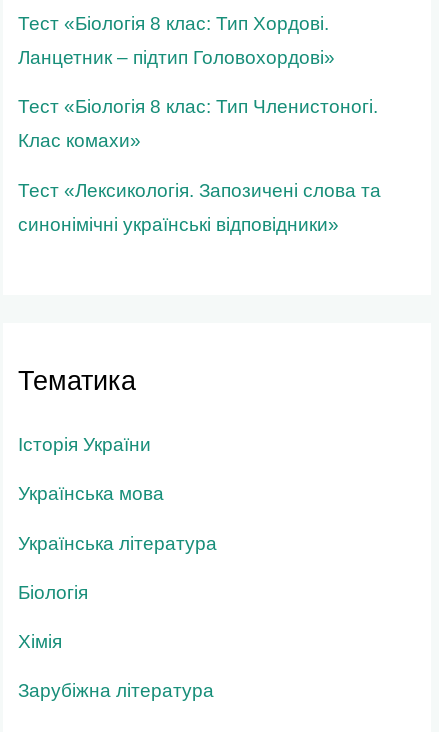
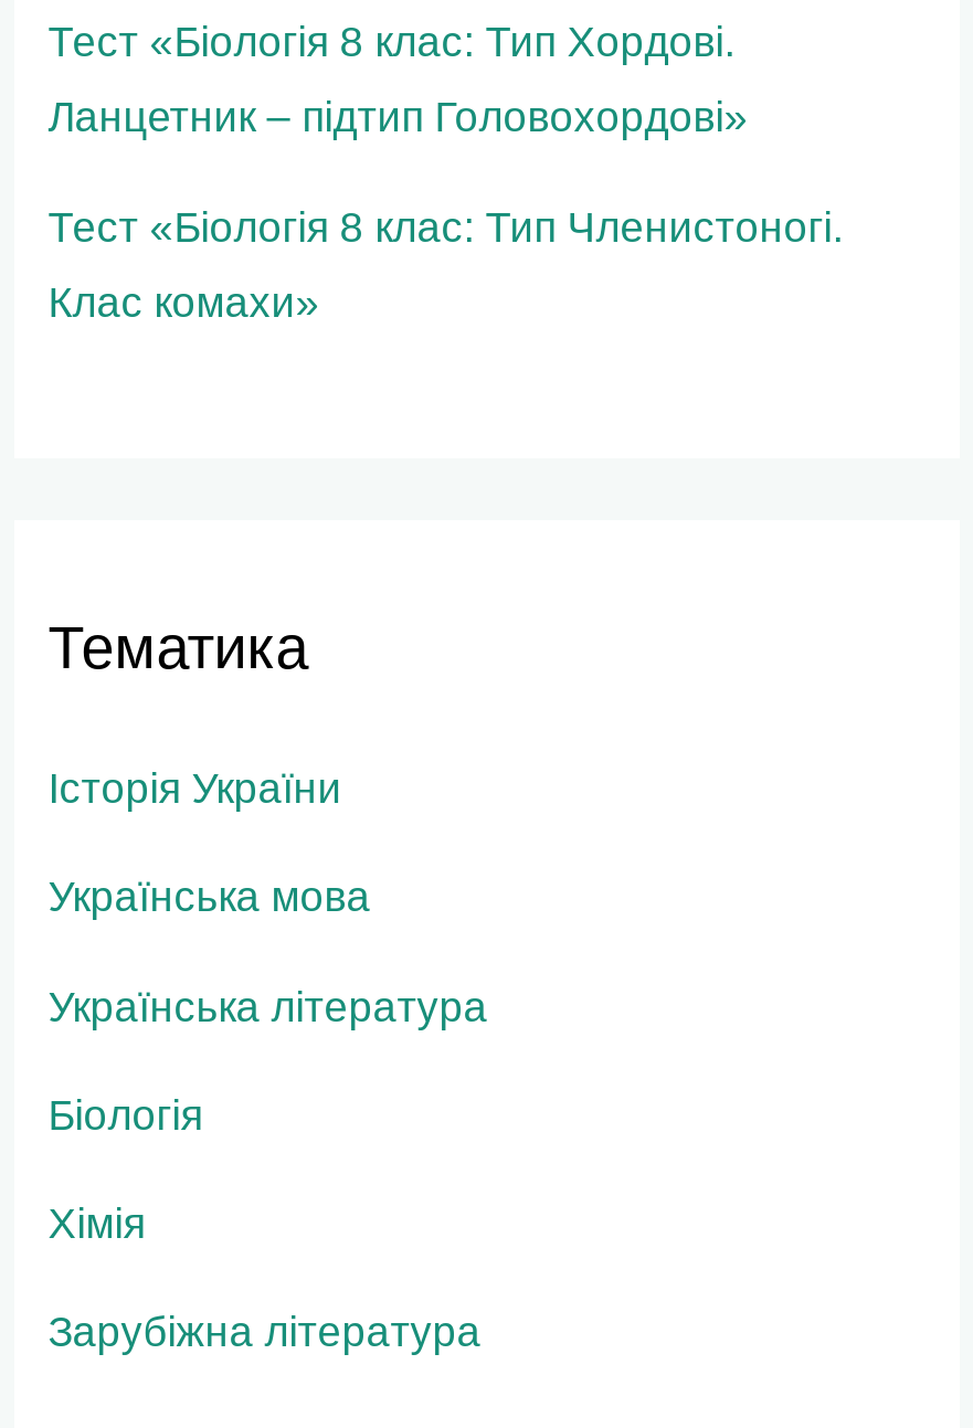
- Тест «Лексикологія. Запозичені слова та
- синонімічні українські відповідники»
